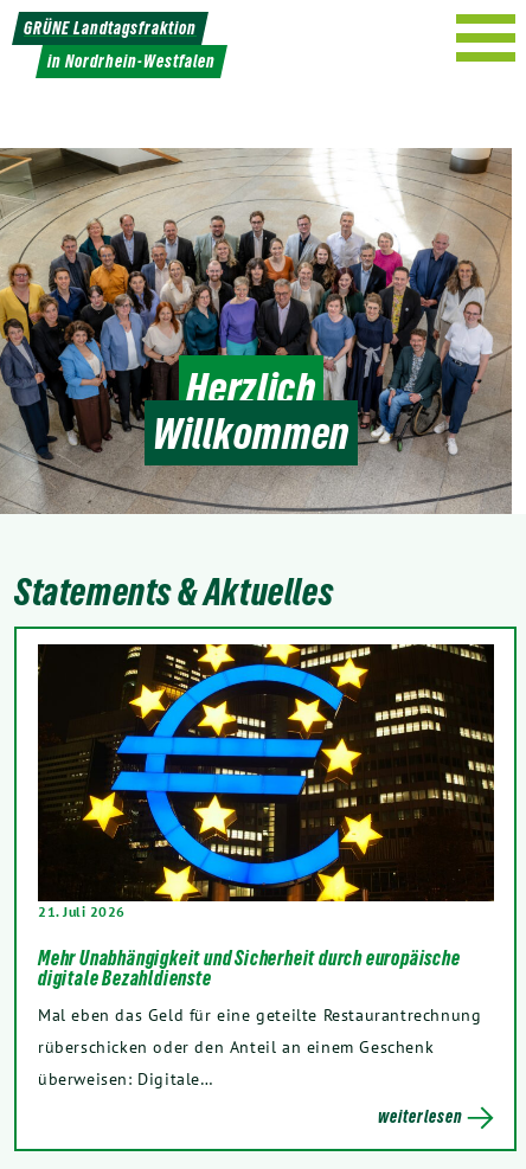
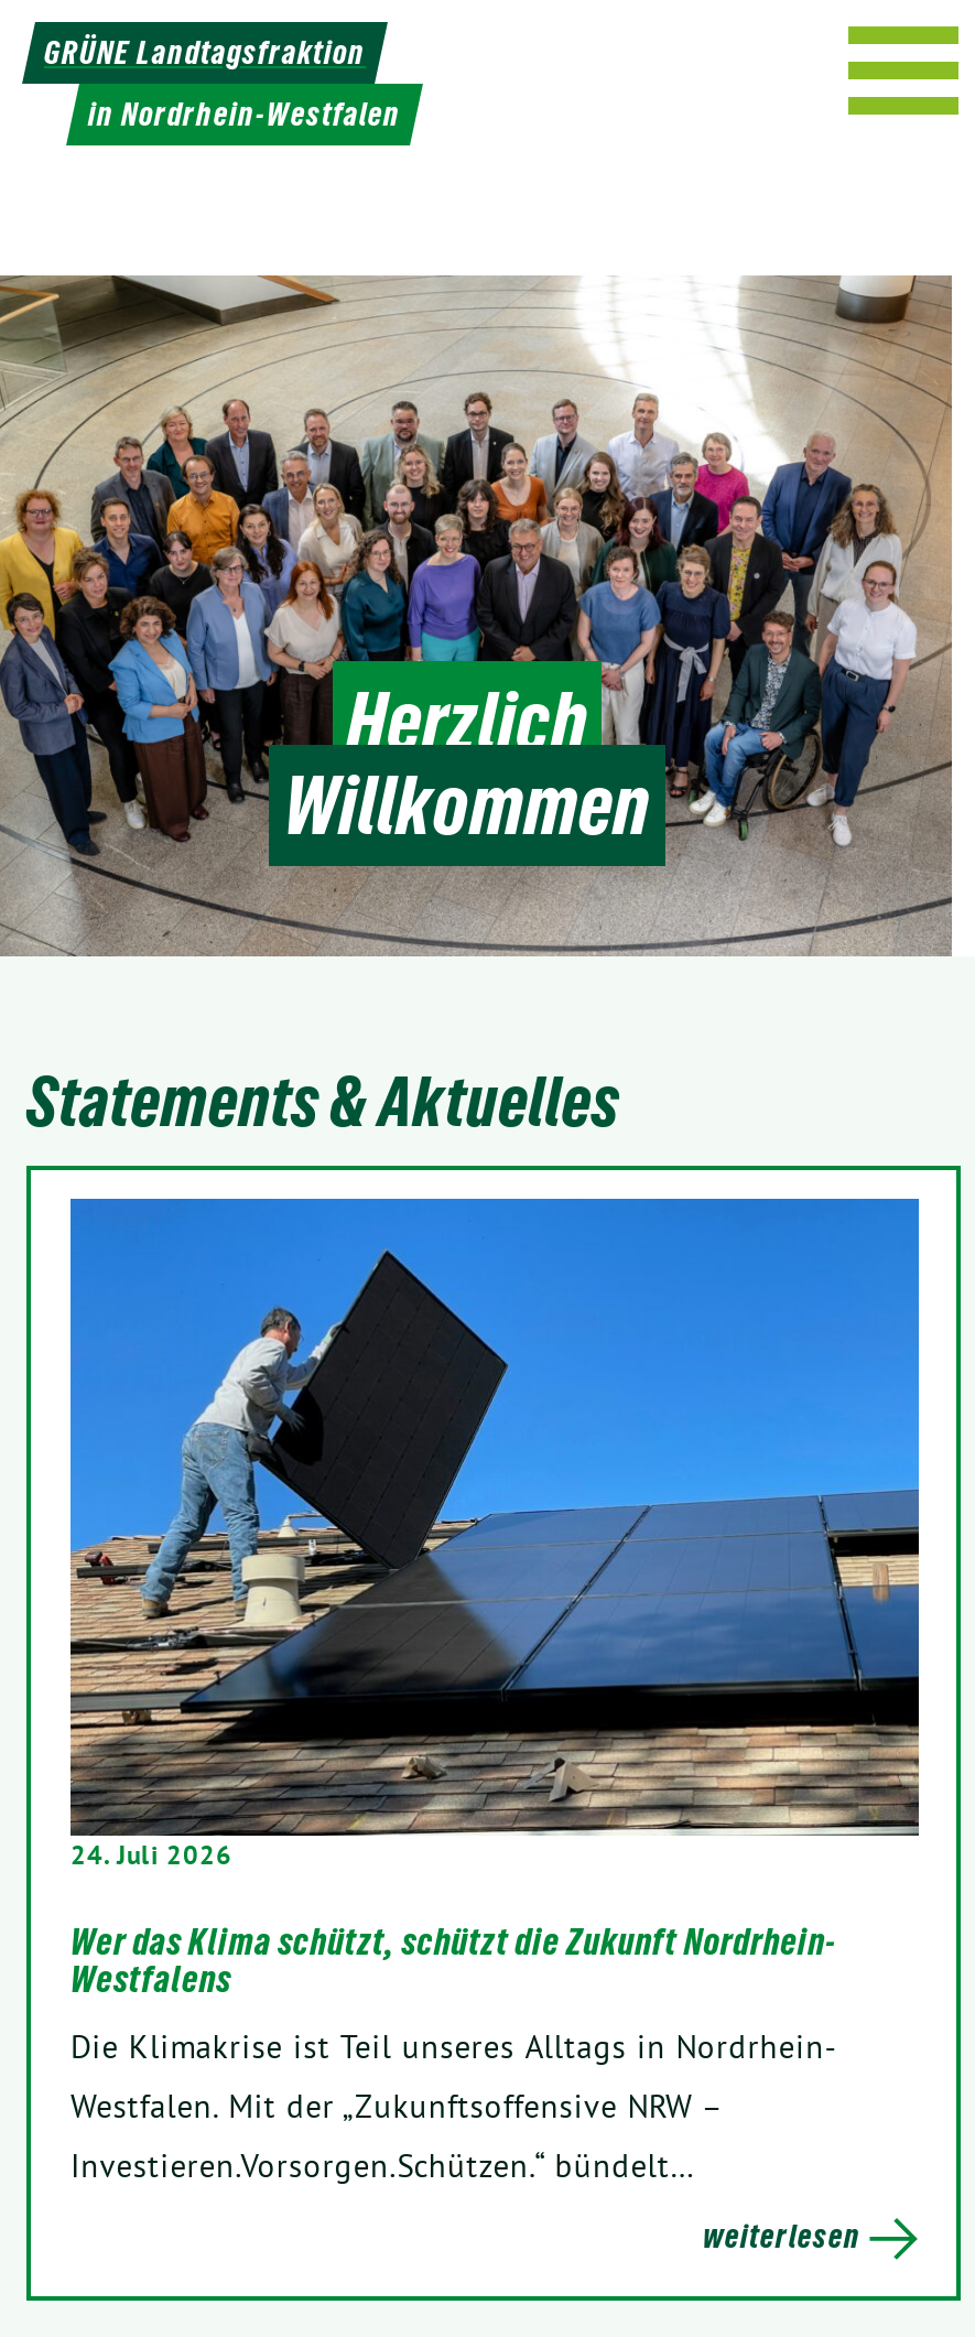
- [image]
- 21. Juli 2026
+ [image]
+ 24. Juli 2026

- Mehr Unabhängigkeit und Sicherheit durch europäische
- digitale Bezahldienste
+ Wer das Klima schützt, schützt die Zukunft Nordrhein-
+ Westfalens

- Mal eben das Geld für eine geteilte Restaurantrechnung
- rüberschicken oder den Anteil an einem Geschenk
- überweisen: Digitale…
+ Die Klimakrise ist Teil unseres Alltags in Nordrhein-
+ Westfalen. Mit der „Zukunftsoffensive NRW –
+ Investieren.Vorsorgen.Schützen.“ bündelt…
